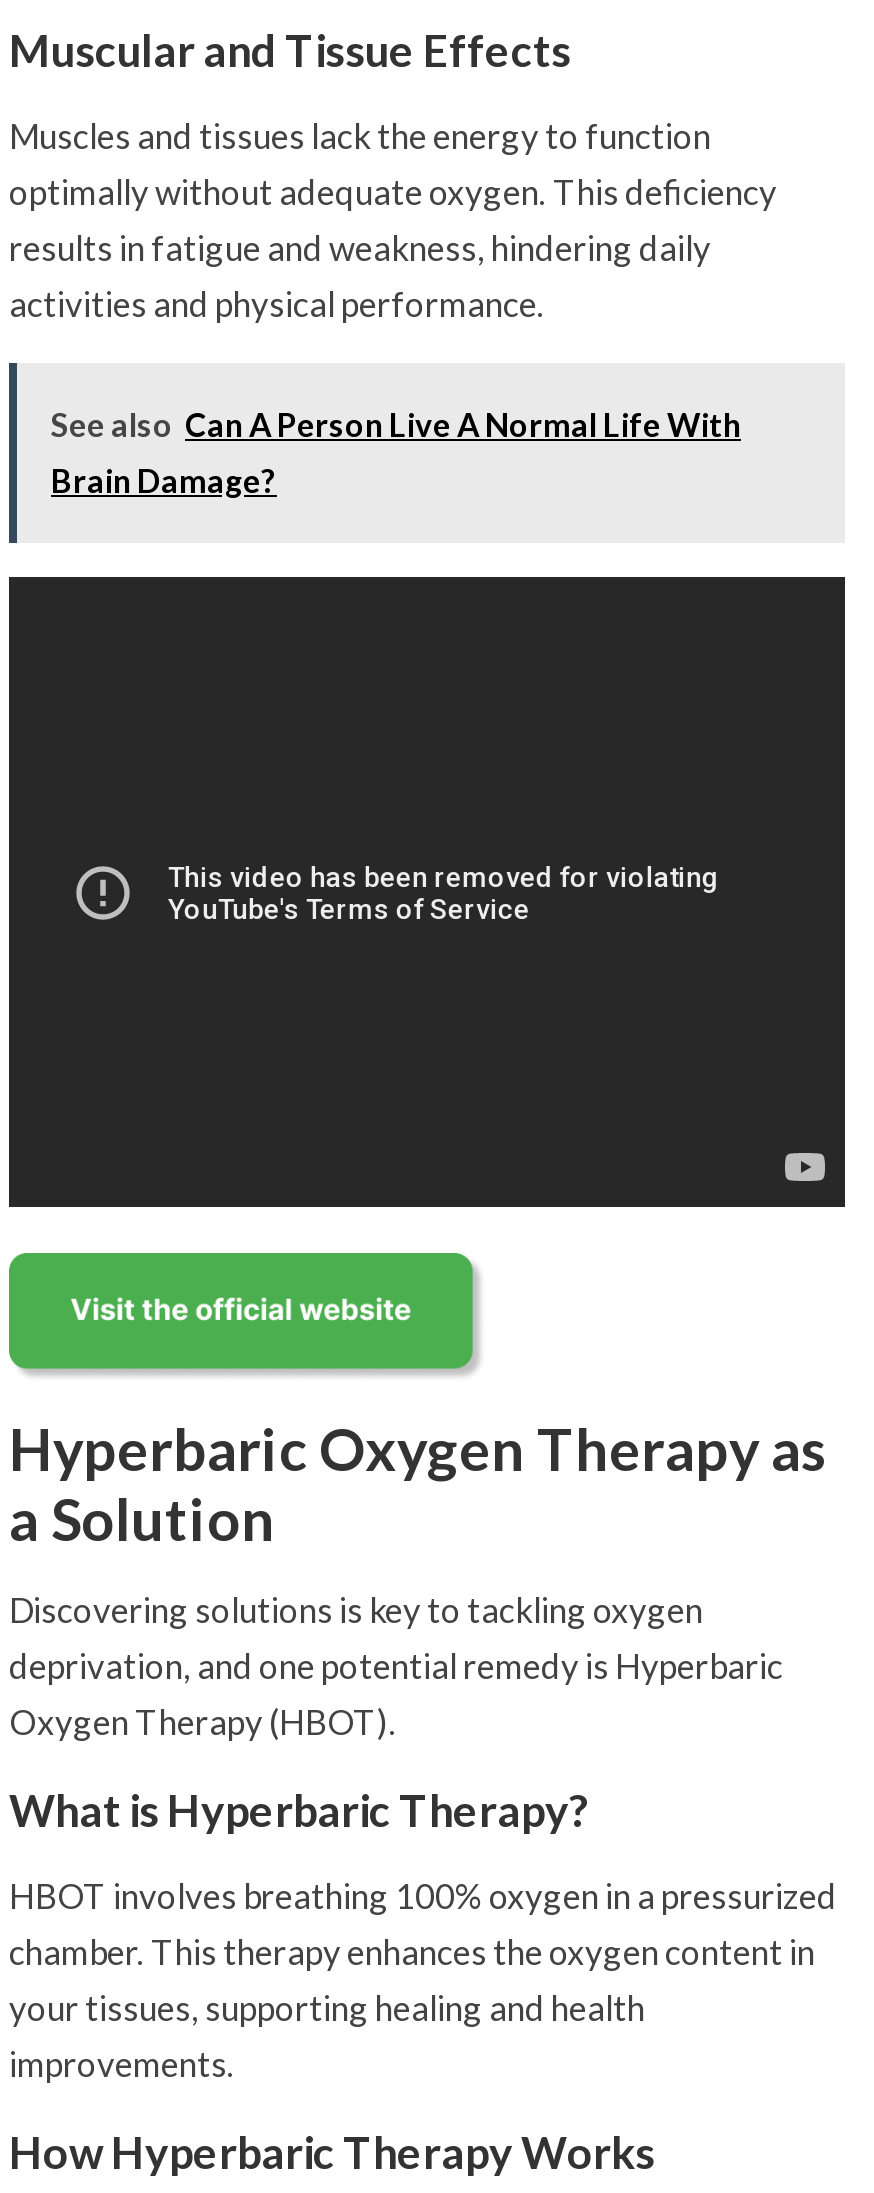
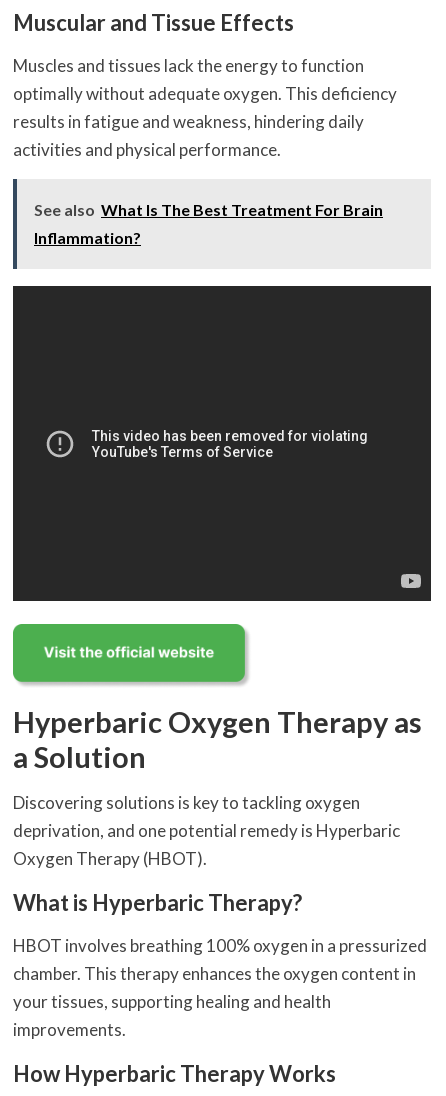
- See also Can A Person Live A Normal Life With
+ See also What Is The Best Treatment For Brain

- Brain Damage?
+ Inflammation?
